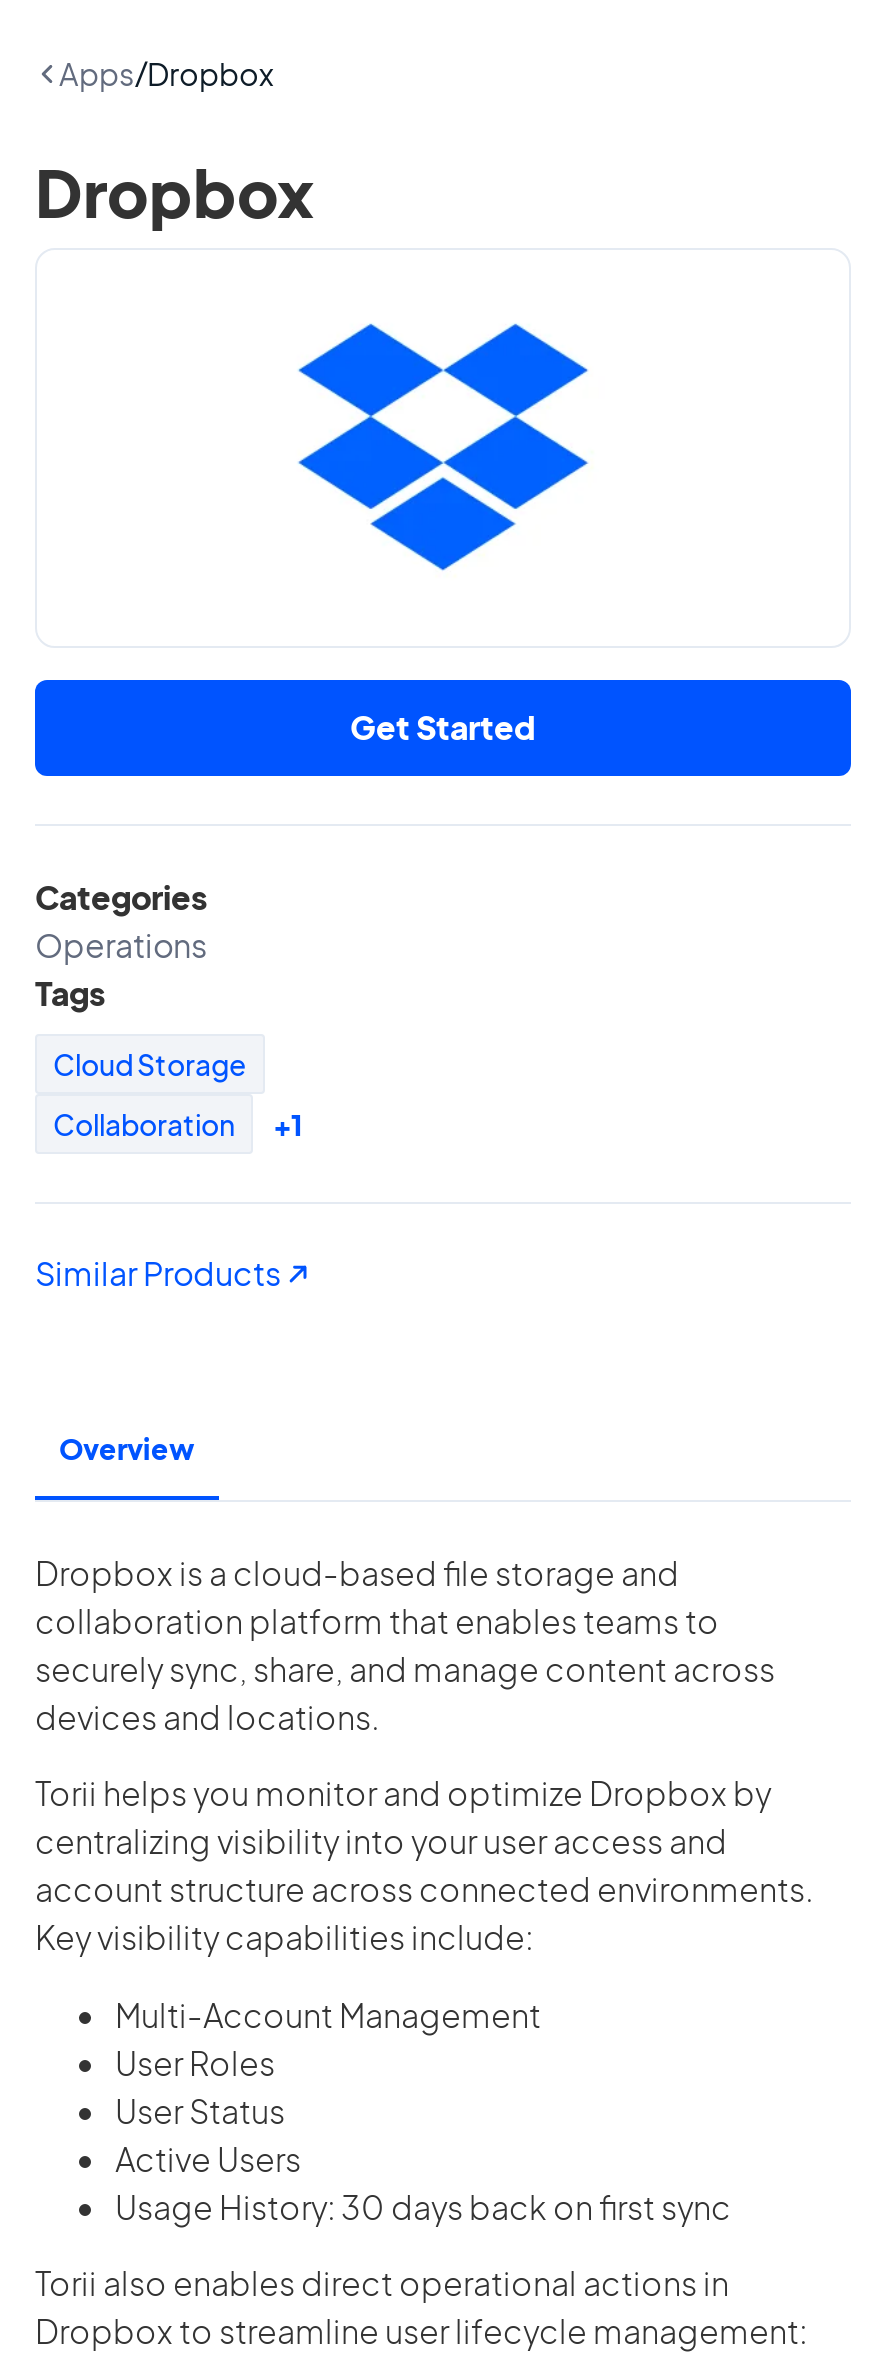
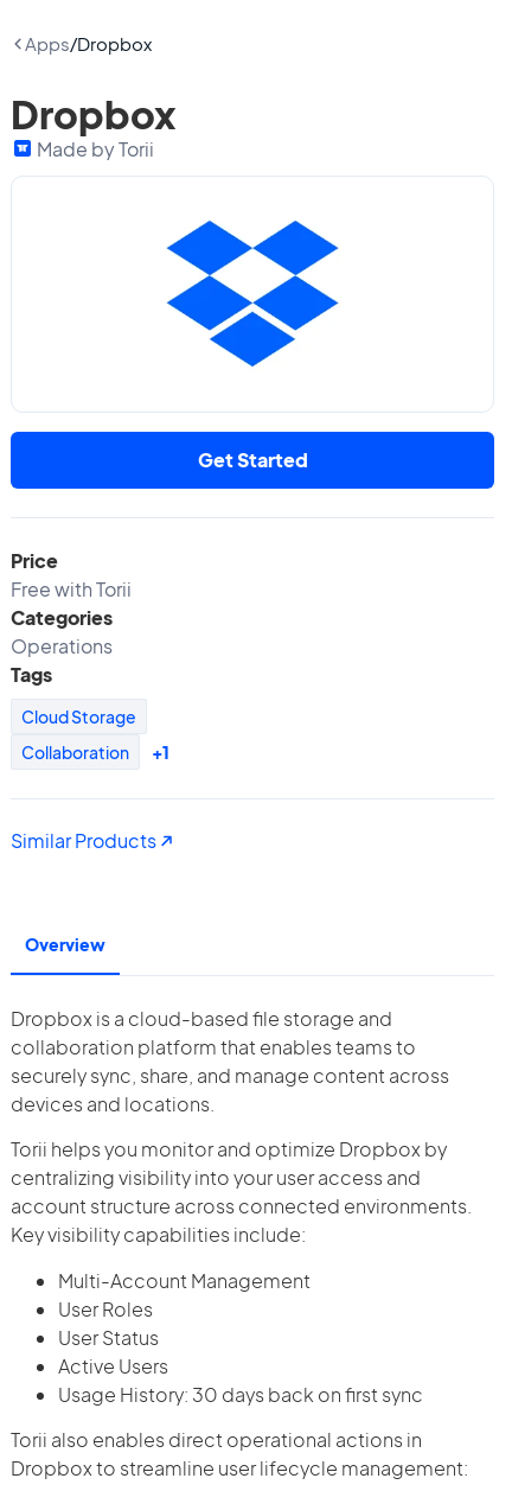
+ Made by Torii

+ Price
+ Free with Torii
